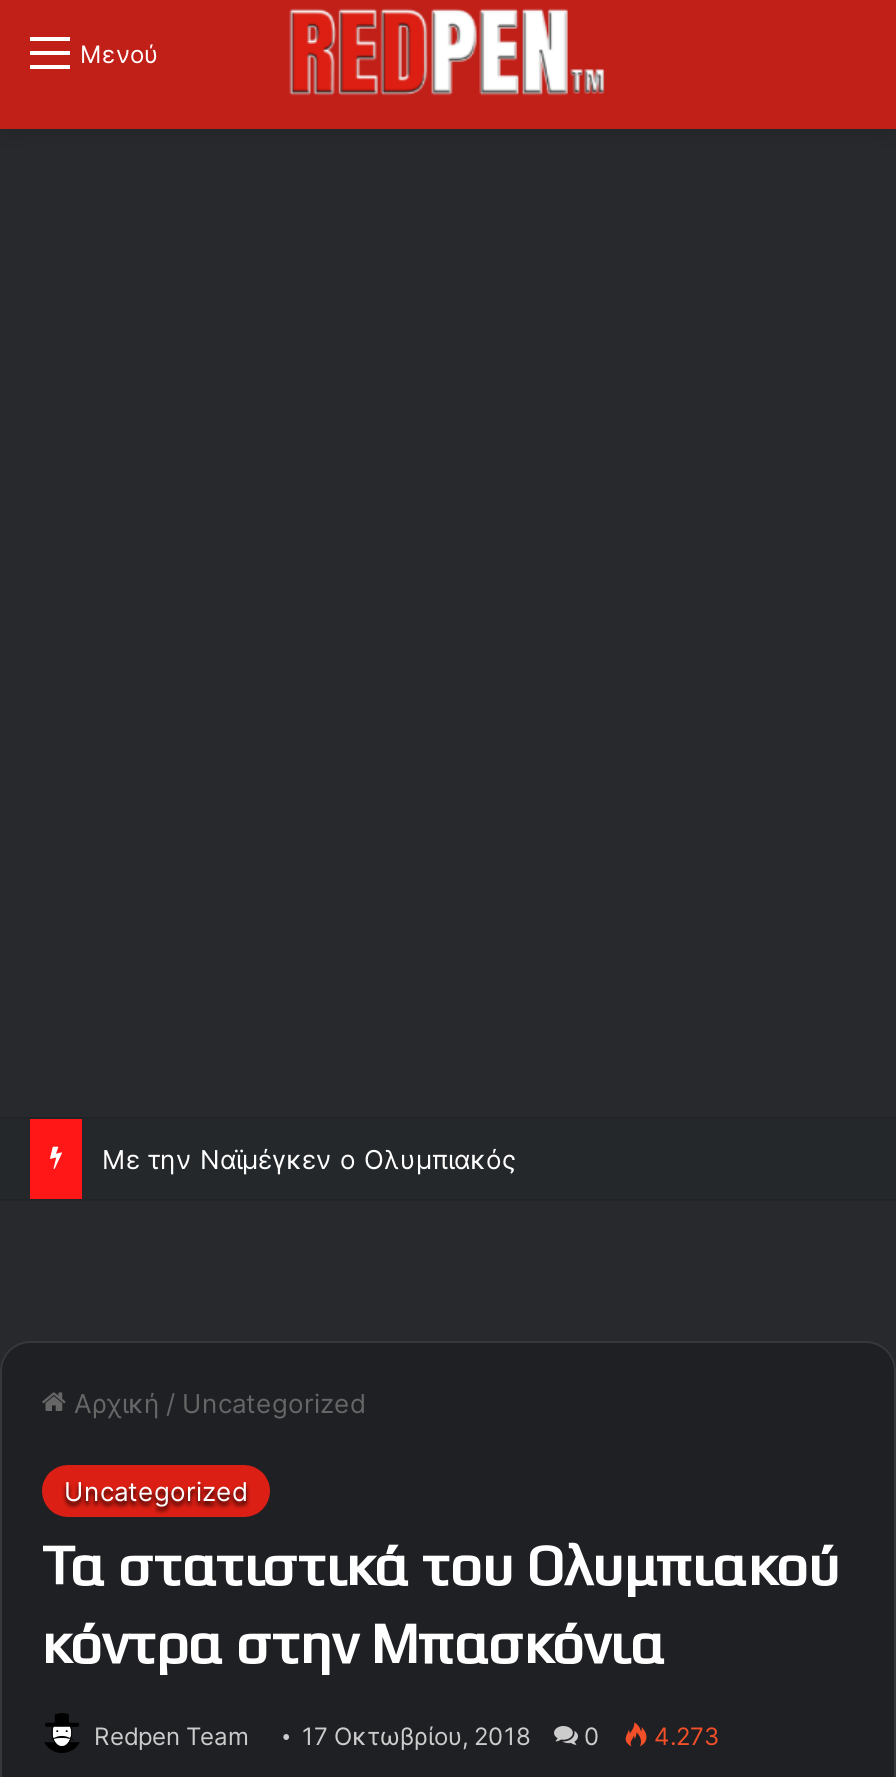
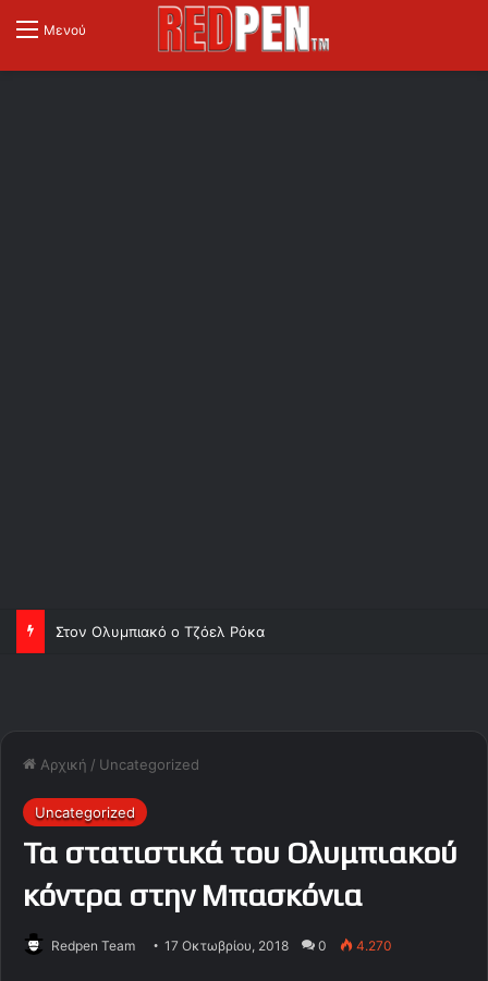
- Με την Ναϊμέγκεν ο Ολυμπιακός
+ Στον Ολυμπιακό ο Τζόελ Ρόκα

- Redpen Team 17 Οκτωβρίου, 2018 0 4.273
+ Redpen Team 17 Οκτωβρίου, 2018 0 4.270
